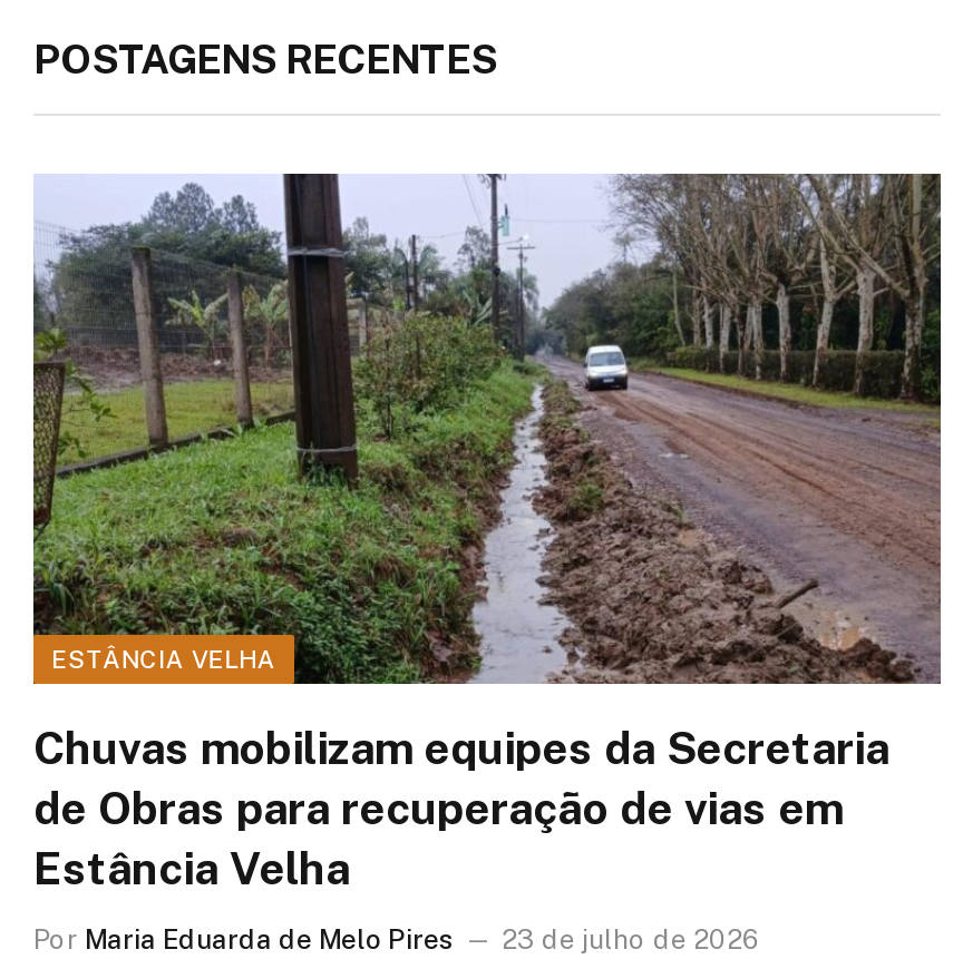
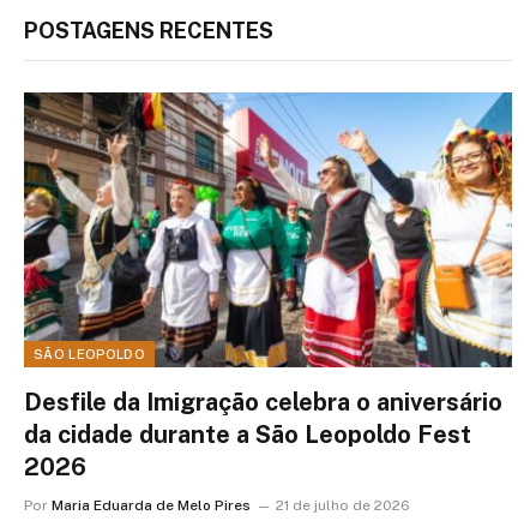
- [image]
- ESTÂNCIA VELHA
+ [image]
+ SÃO LEOPOLDO

- Chuvas mobilizam equipes da Secretaria
- de Obras para recuperação de vias em
- Estância Velha
+ Desfile da Imigração celebra o aniversário
+ da cidade durante a São Leopoldo Fest
+ 2026

- Por Maria Eduarda de Melo Pires 23 de julho de 2026
+ Por Maria Eduarda de Melo Pires 21 de julho de 2026
